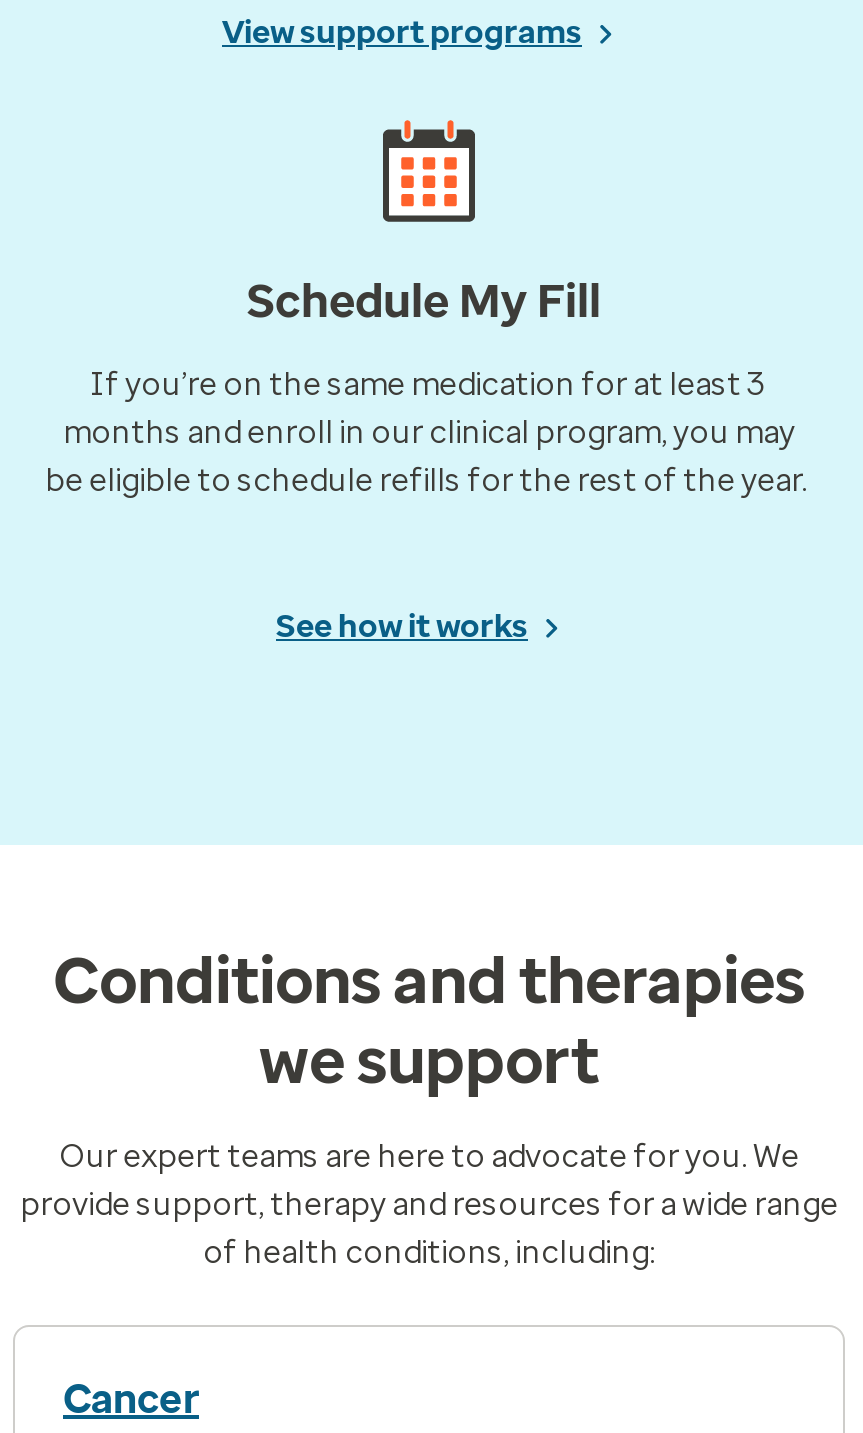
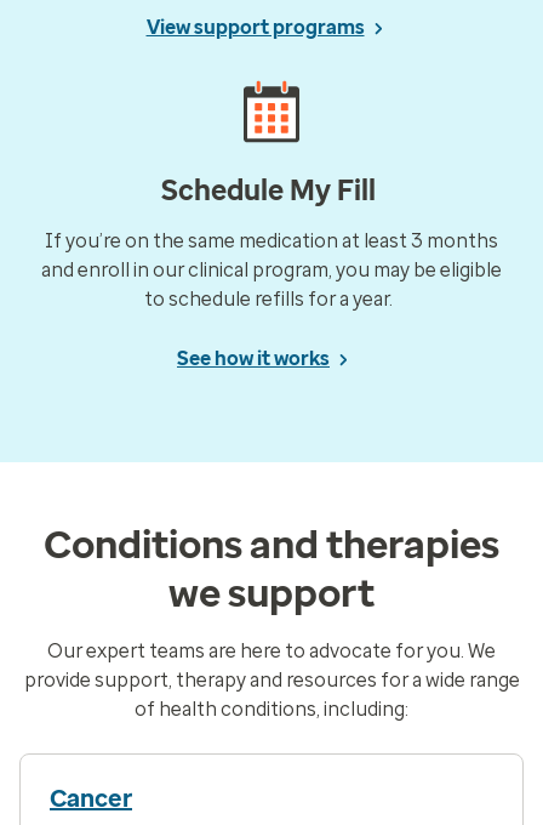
- If you’re on the same medication for at least 3
- months and enroll in our clinical program, you may
- be eligible to schedule refills for the rest of the year.
+ If you’re on the same medication at least 3 months
+ and enroll in our clinical program, you may be eligible
+ to schedule refills for a year.
